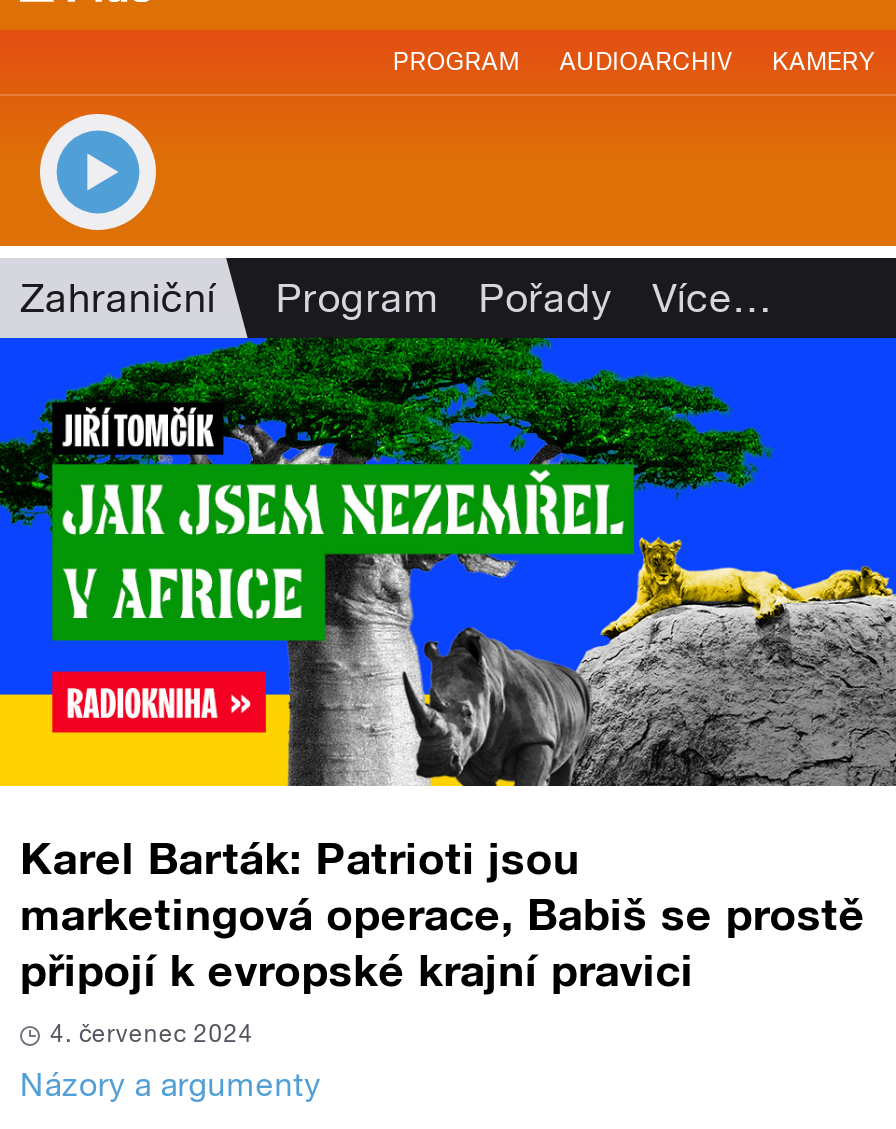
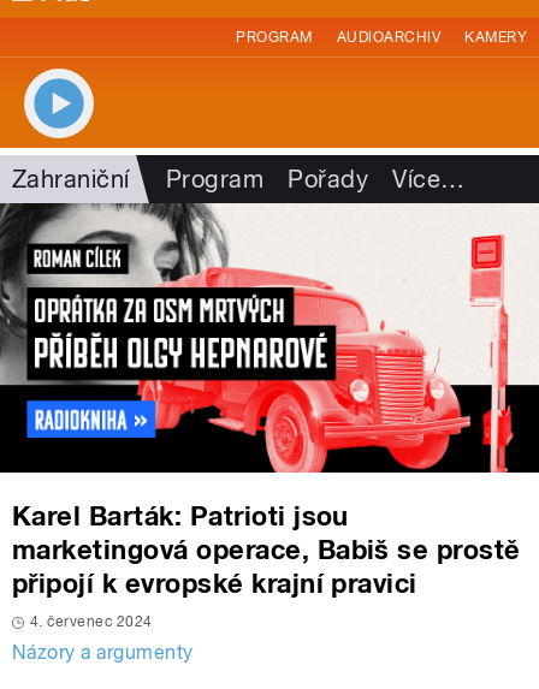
- [image]
+ [image]
